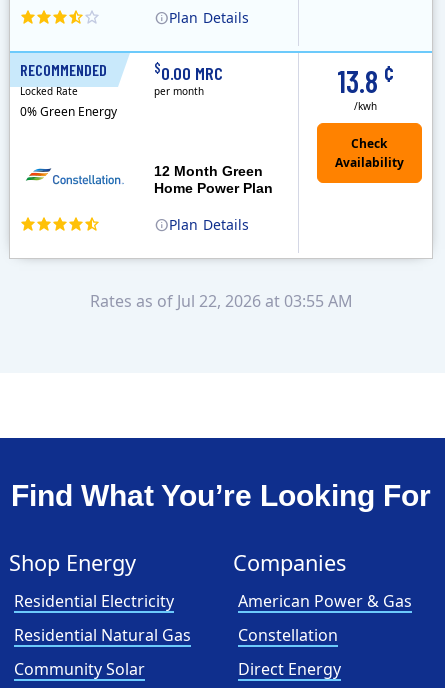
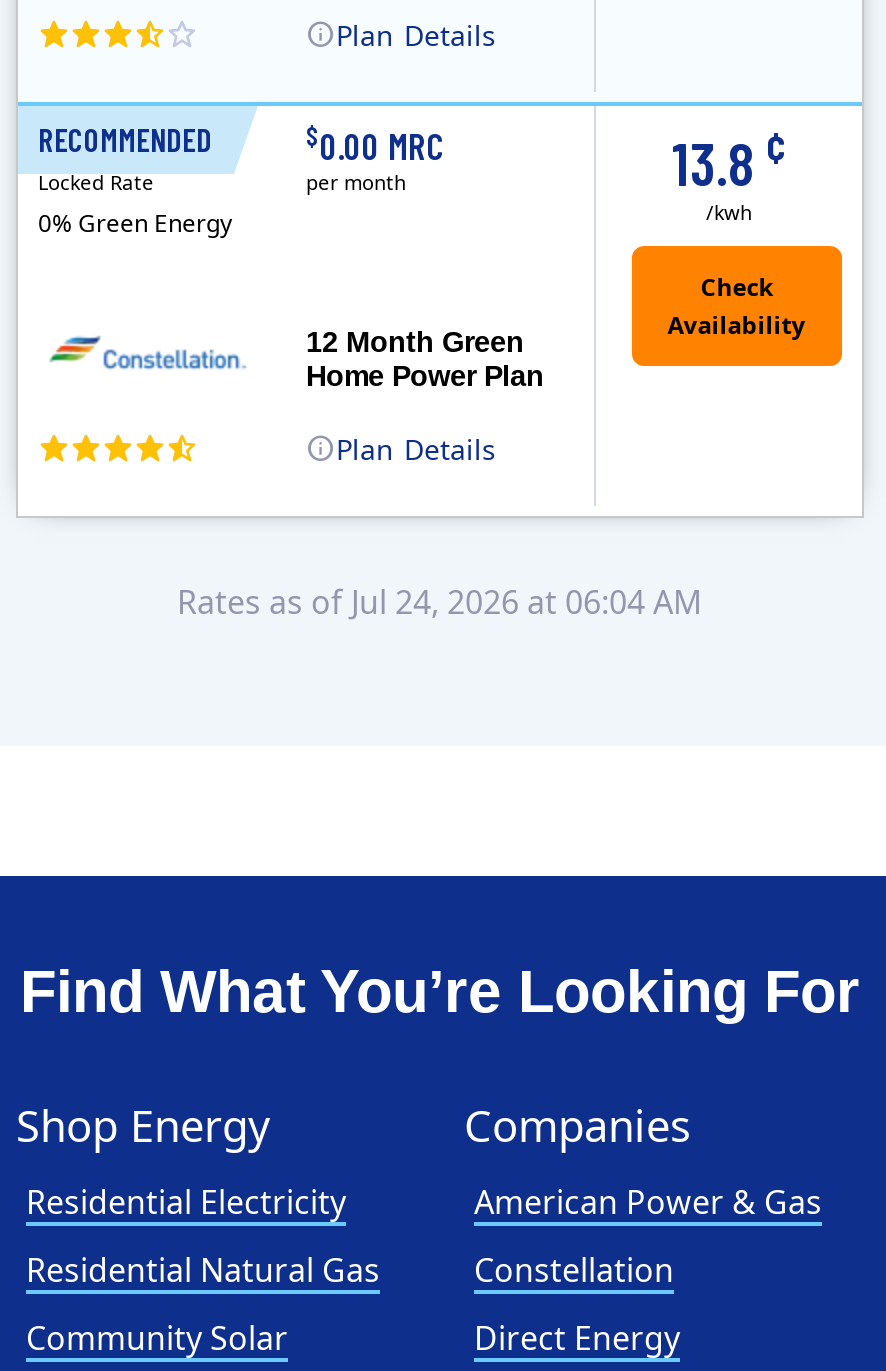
- Rates as of Jul 22, 2026 at 03:55 AM
+ Rates as of Jul 24, 2026 at 06:04 AM
